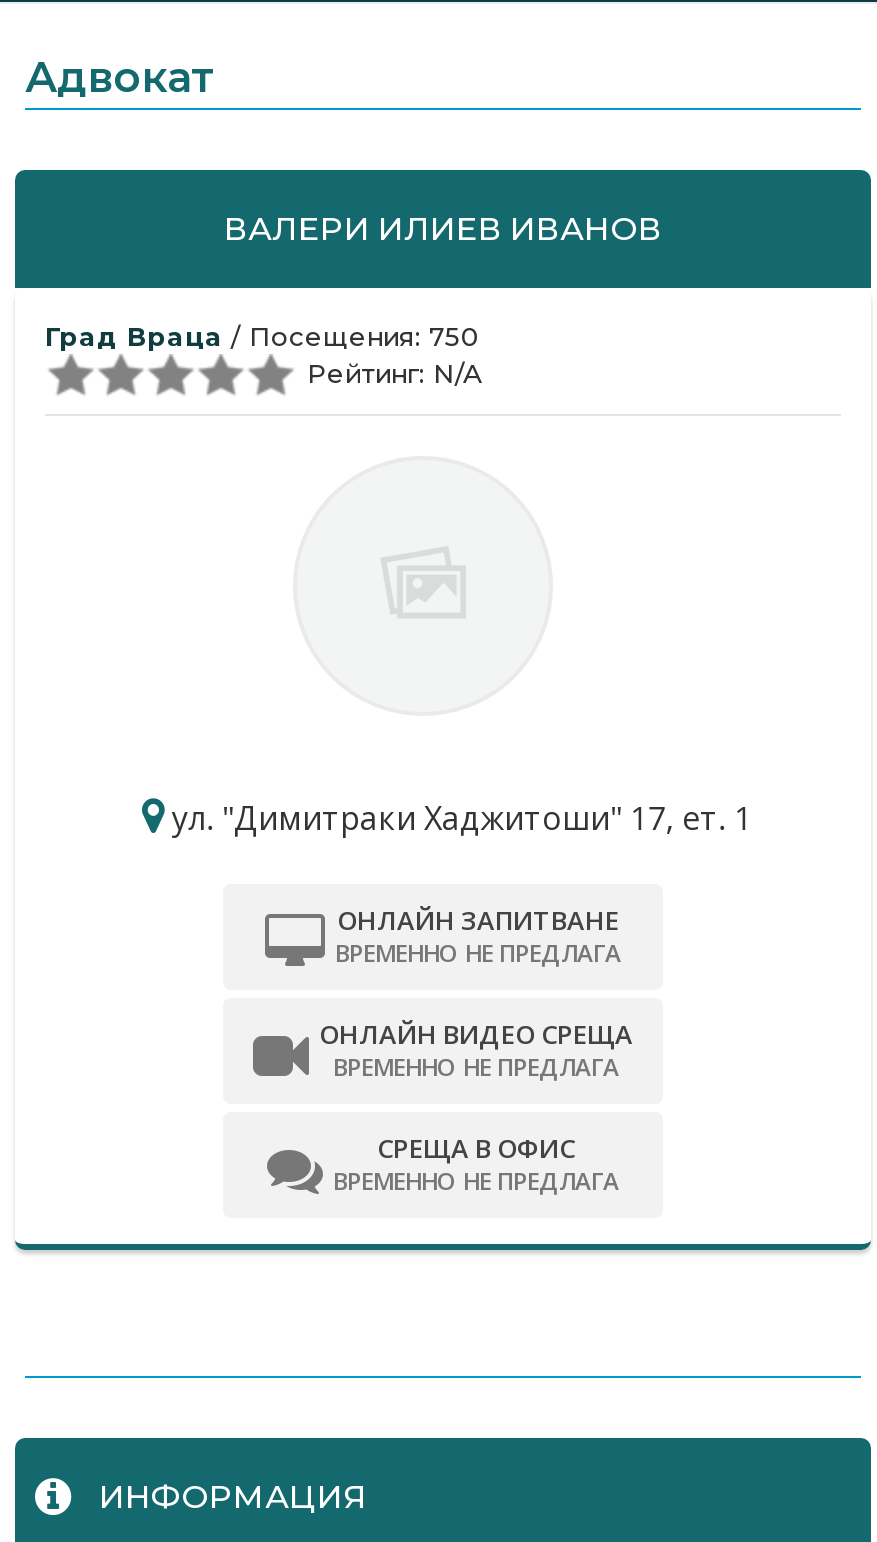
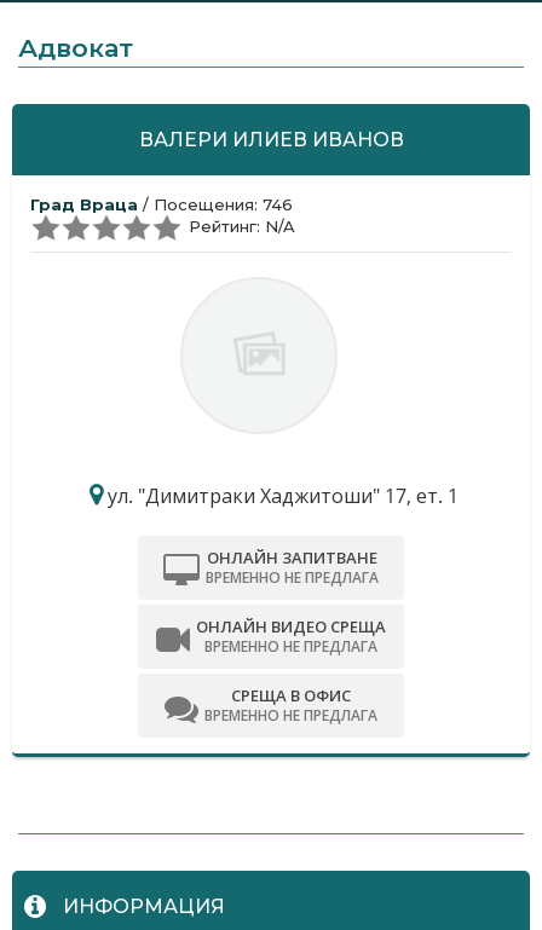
- Град Враца / Посещения: 750
+ Град Враца / Посещения: 746
